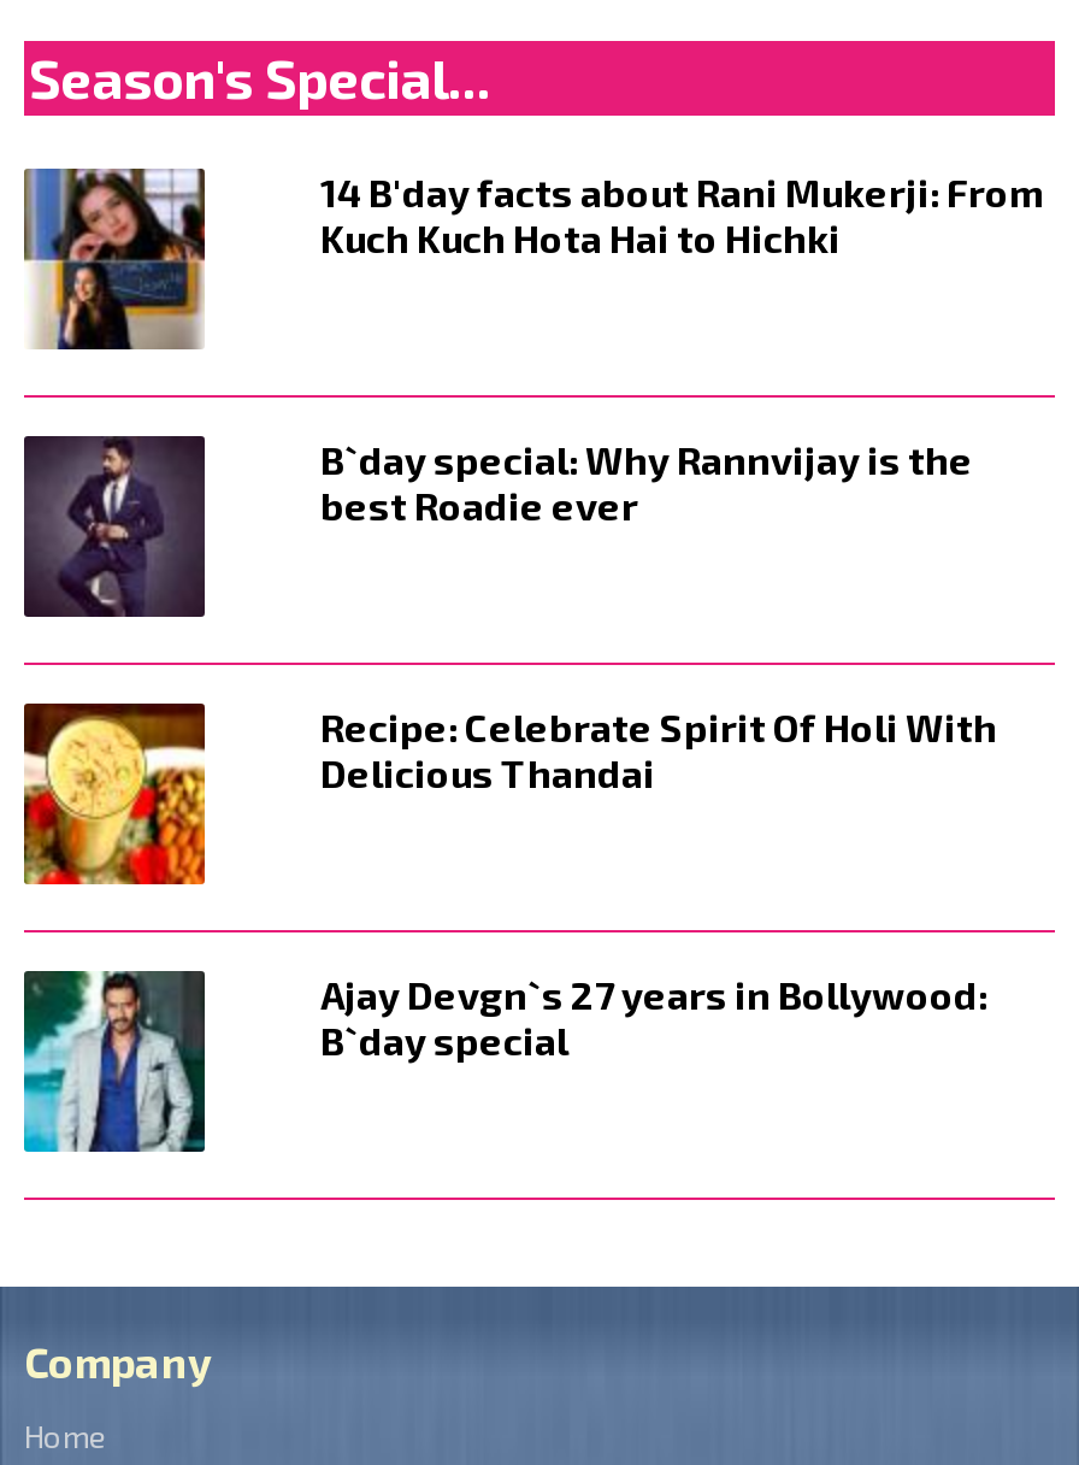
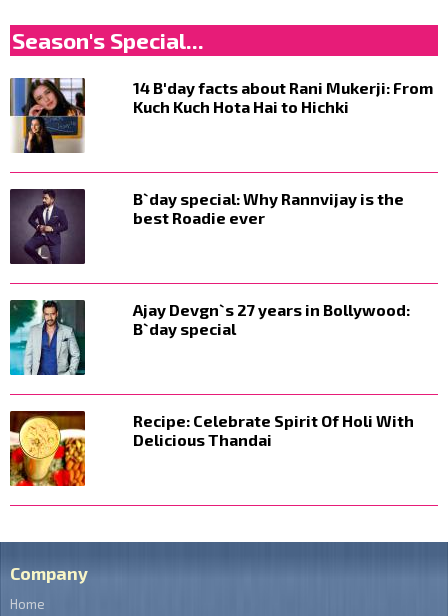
moved down: Recipe: Celebrate Spirit Of Holi With | Delicious Thandai

moved up: Ajay Devgn`s 27 years in Bollywood: | B`day special
